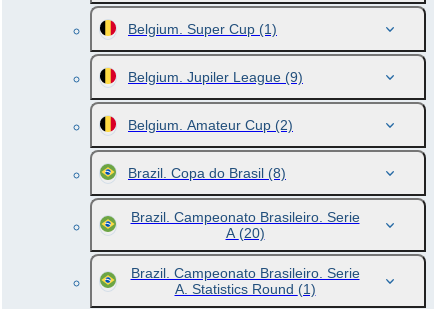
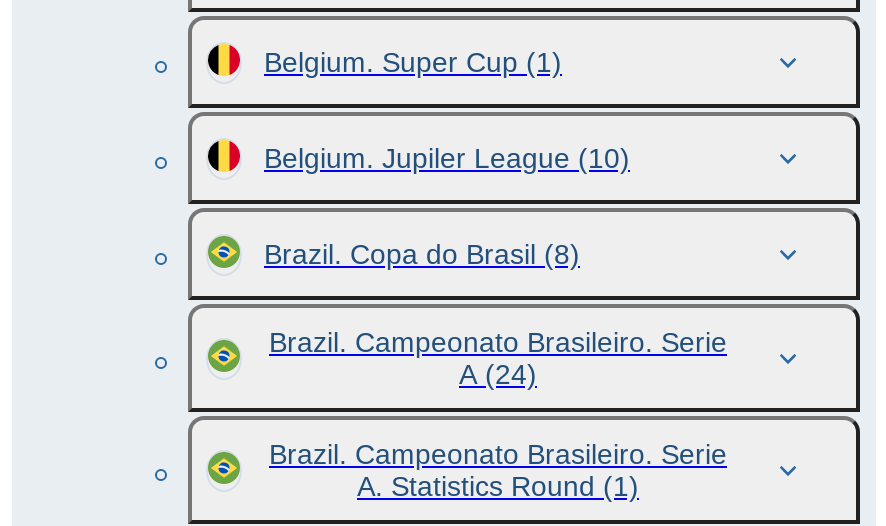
- Belgium. Jupiler League (9)
- Belgium. Amateur Cup (2)
+ Belgium. Jupiler League (10)

- A (20)
+ A (24)
